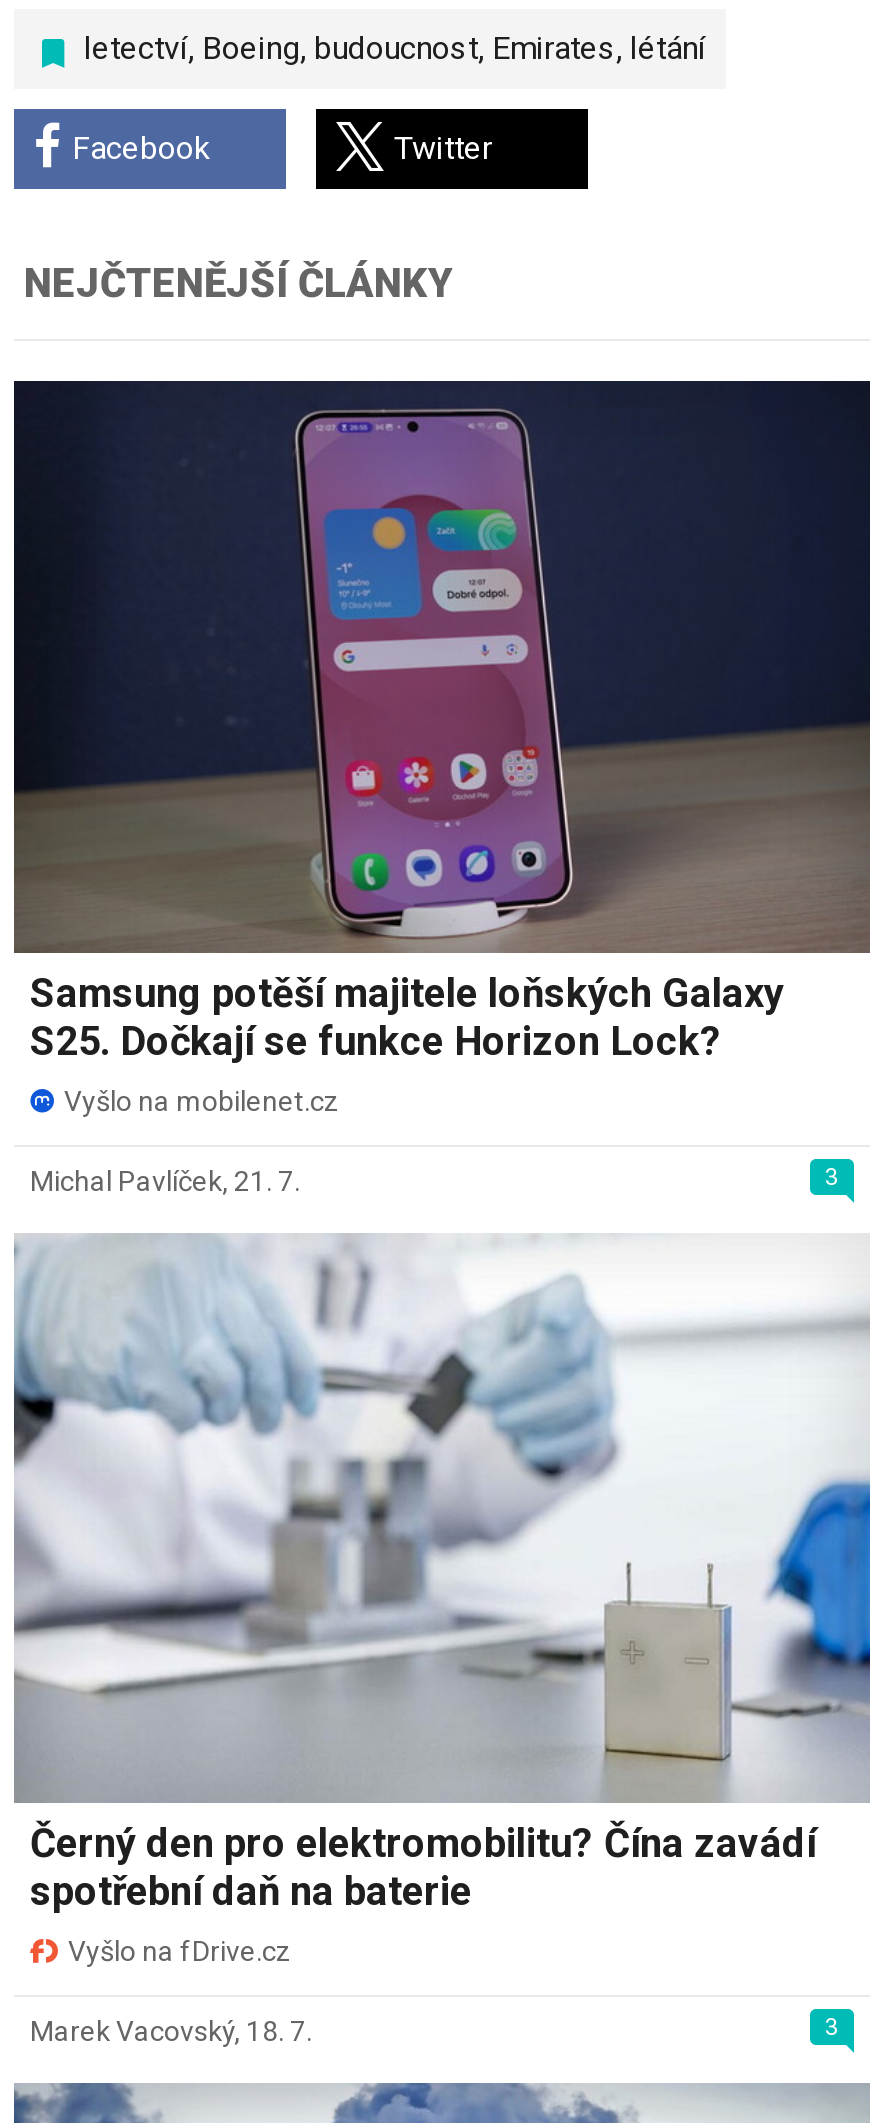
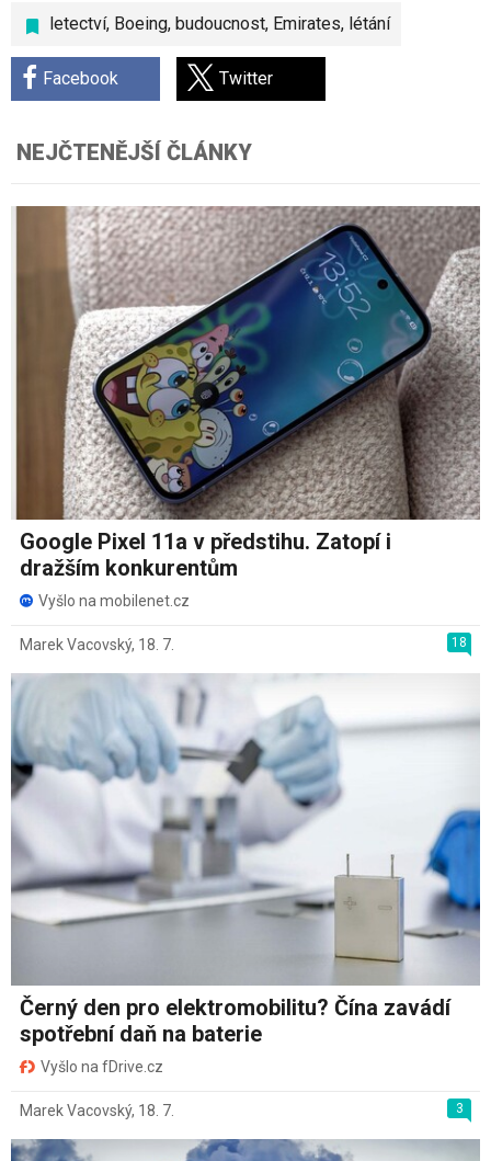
- [image]
- Samsung potěší majitele loňských Galaxy
- S25. Dočkají se funkce Horizon Lock?
+ [image]
+ Google Pixel 11a v předstihu. Zatopí i
+ dražším konkurentům

- 3
- Michal Pavlíček, 21. 7.
+ 18
+ Marek Vacovský, 18. 7.
